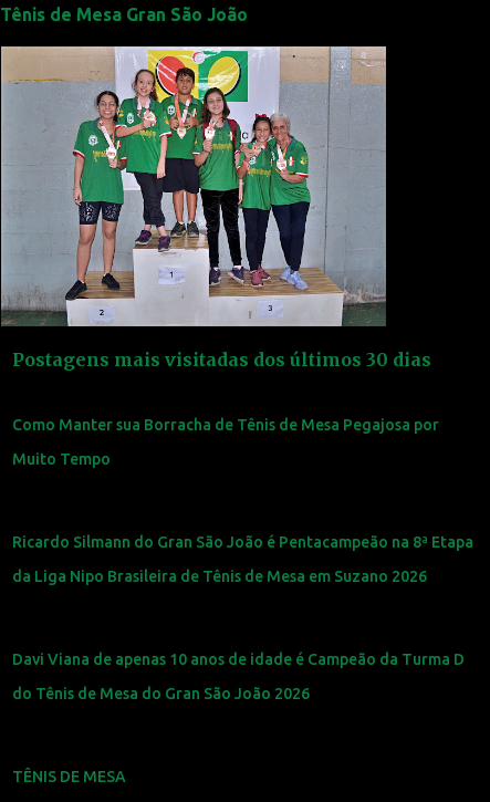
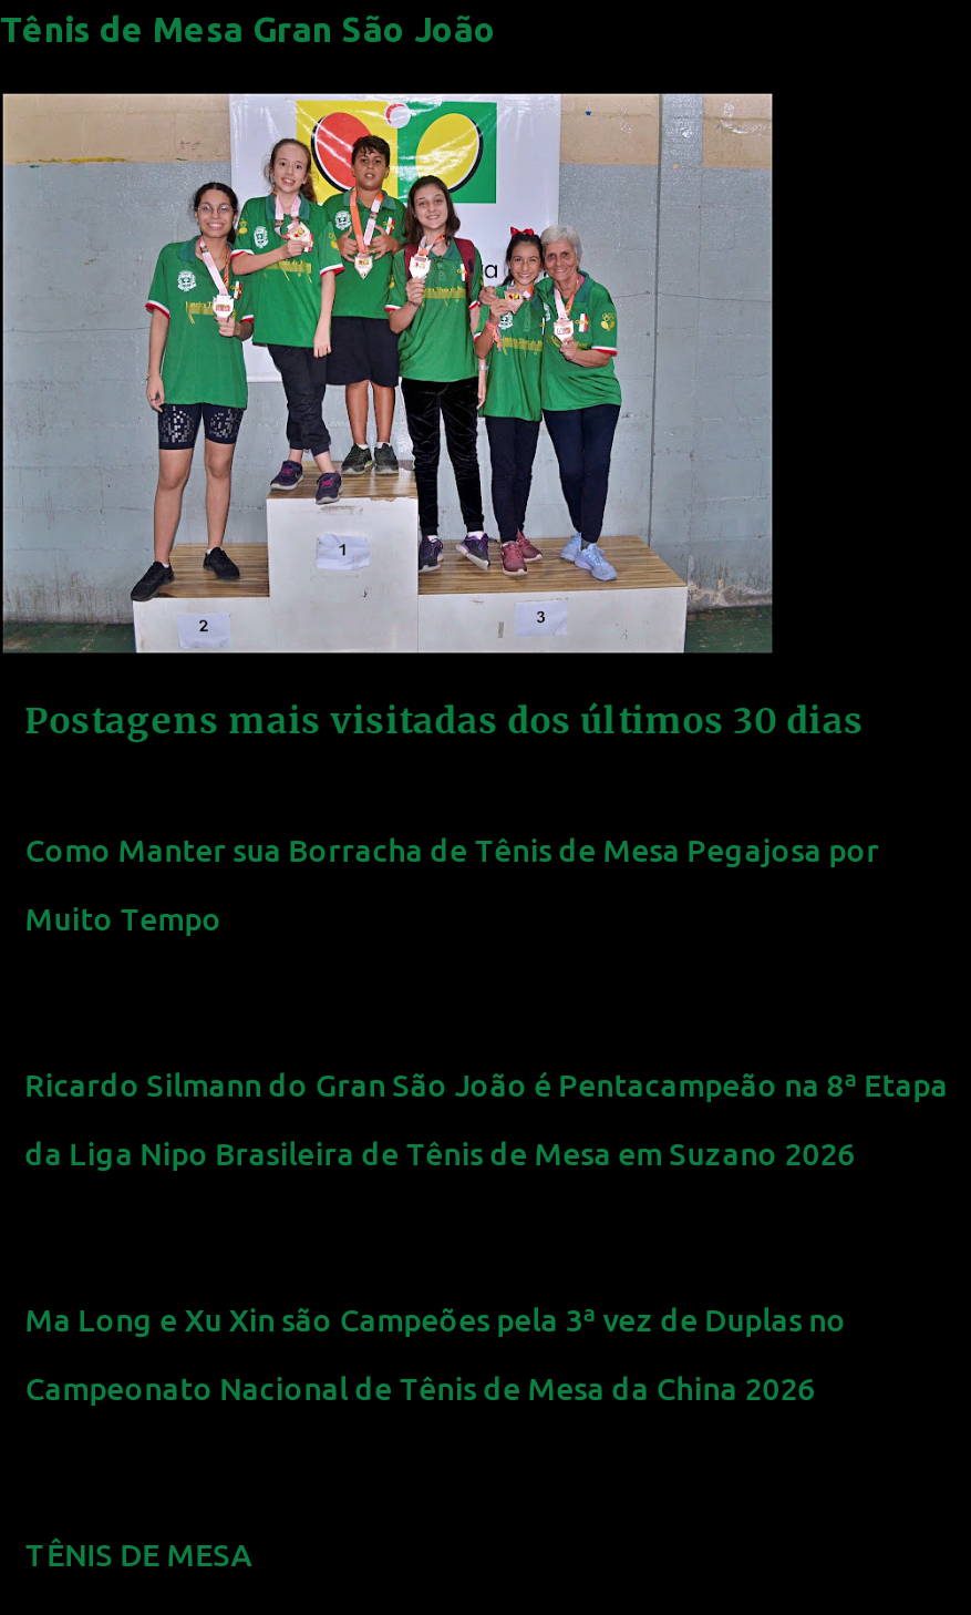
- Davi Viana de apenas 10 anos de idade é Campeão da Turma D
+ Ma Long e Xu Xin são Campeões pela 3ª vez de Duplas no

- do Tênis de Mesa do Gran São João 2026
+ Campeonato Nacional de Tênis de Mesa da China 2026
